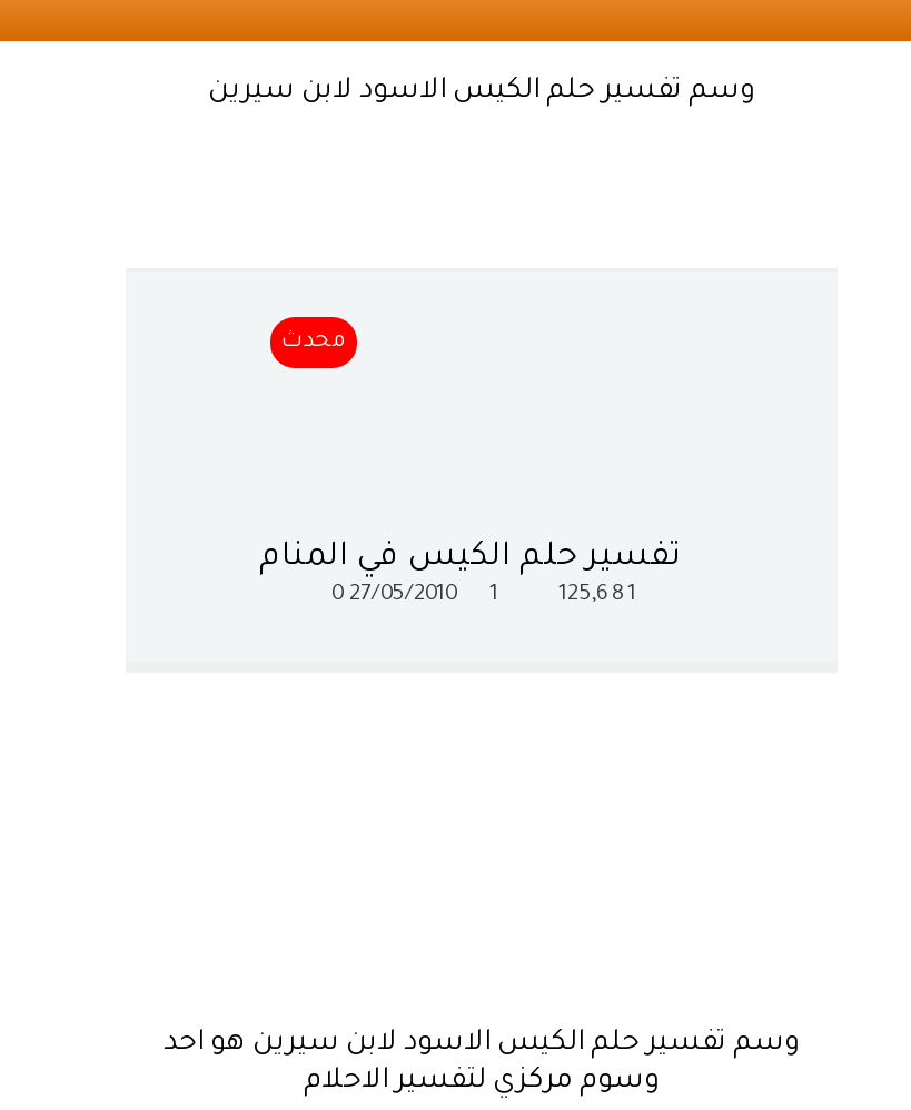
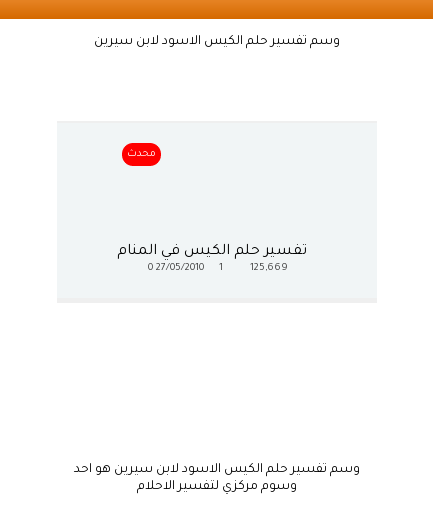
- 125,681
+ 125,669
